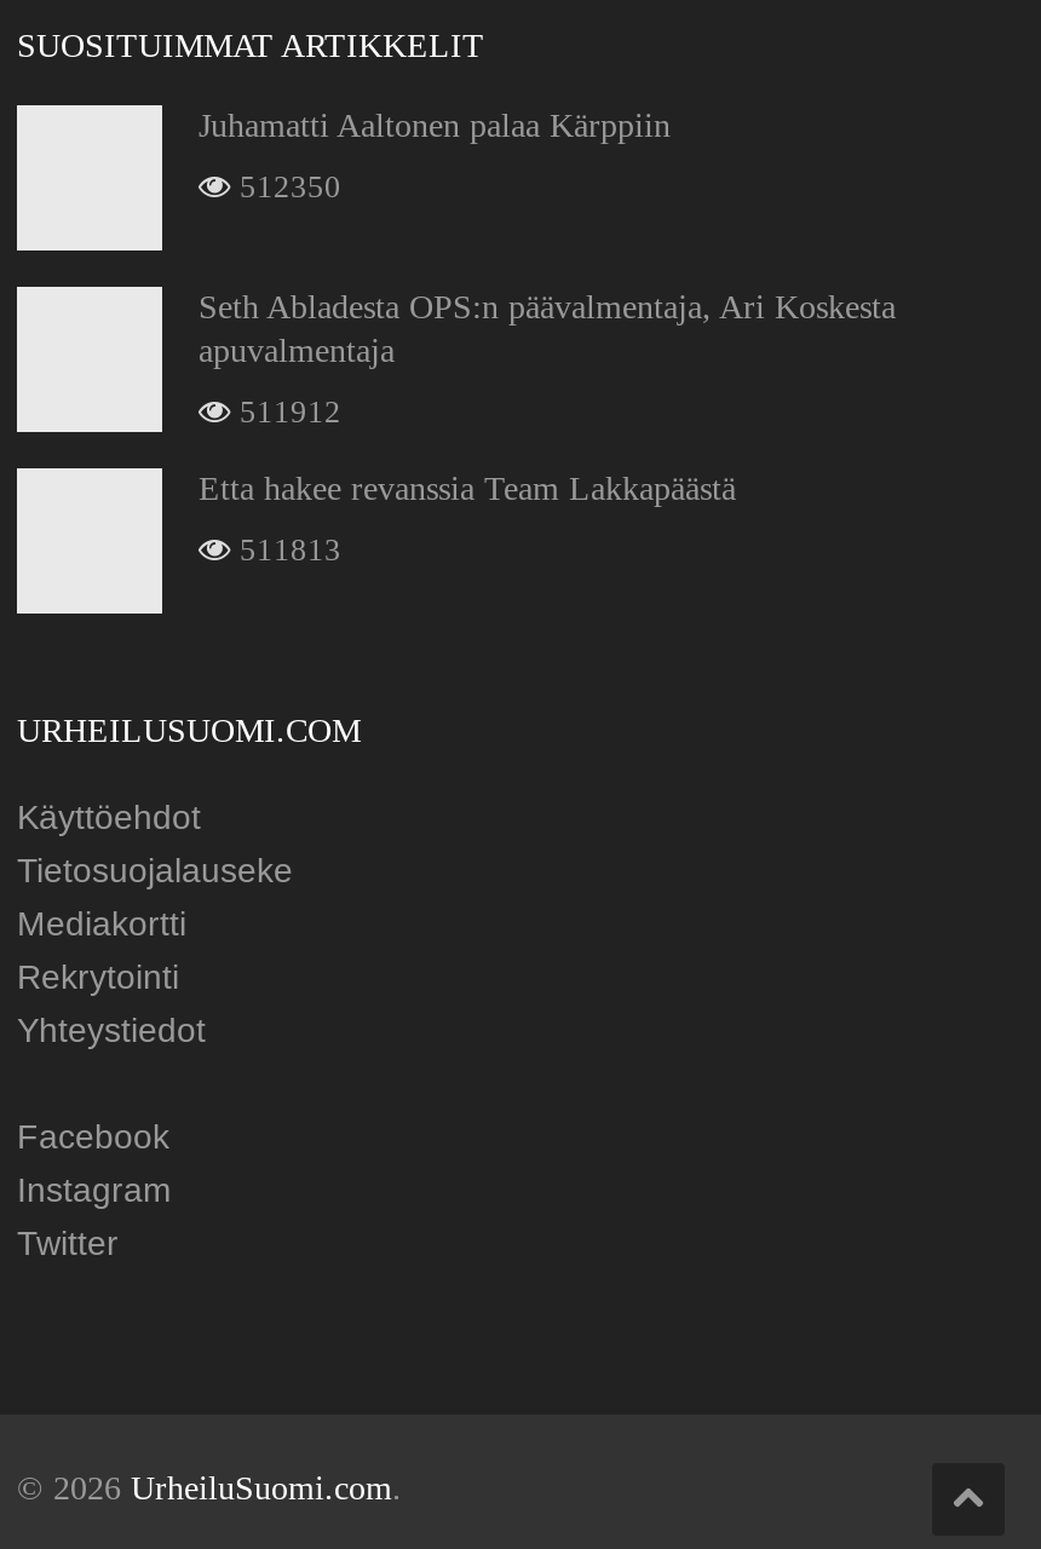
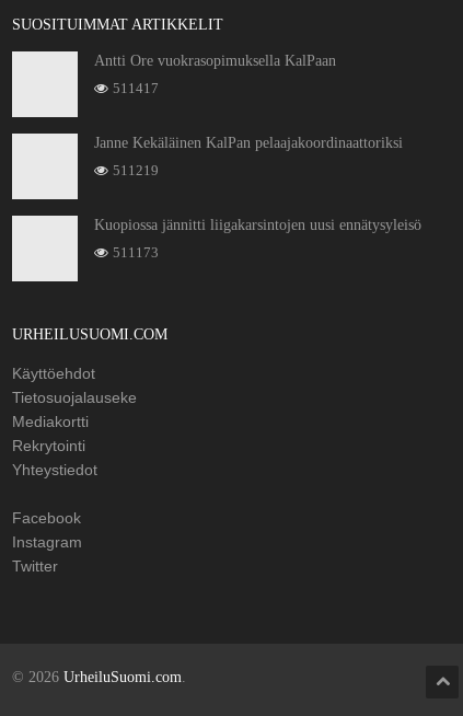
- Juhamatti Aaltonen palaa Kärppiin
+ Antti Ore vuokrasopimuksella KalPaan

- 512350
+ 511417

- Seth Abladesta OPS:n päävalmentaja, Ari Koskesta
- apuvalmentaja
+ Janne Kekäläinen KalPan pelaajakoordinaattoriksi

- 511912
+ 511219

- Etta hakee revanssia Team Lakkapäästä
+ Kuopiossa jännitti liigakarsintojen uusi ennätysyleisö

- 511813
+ 511173
